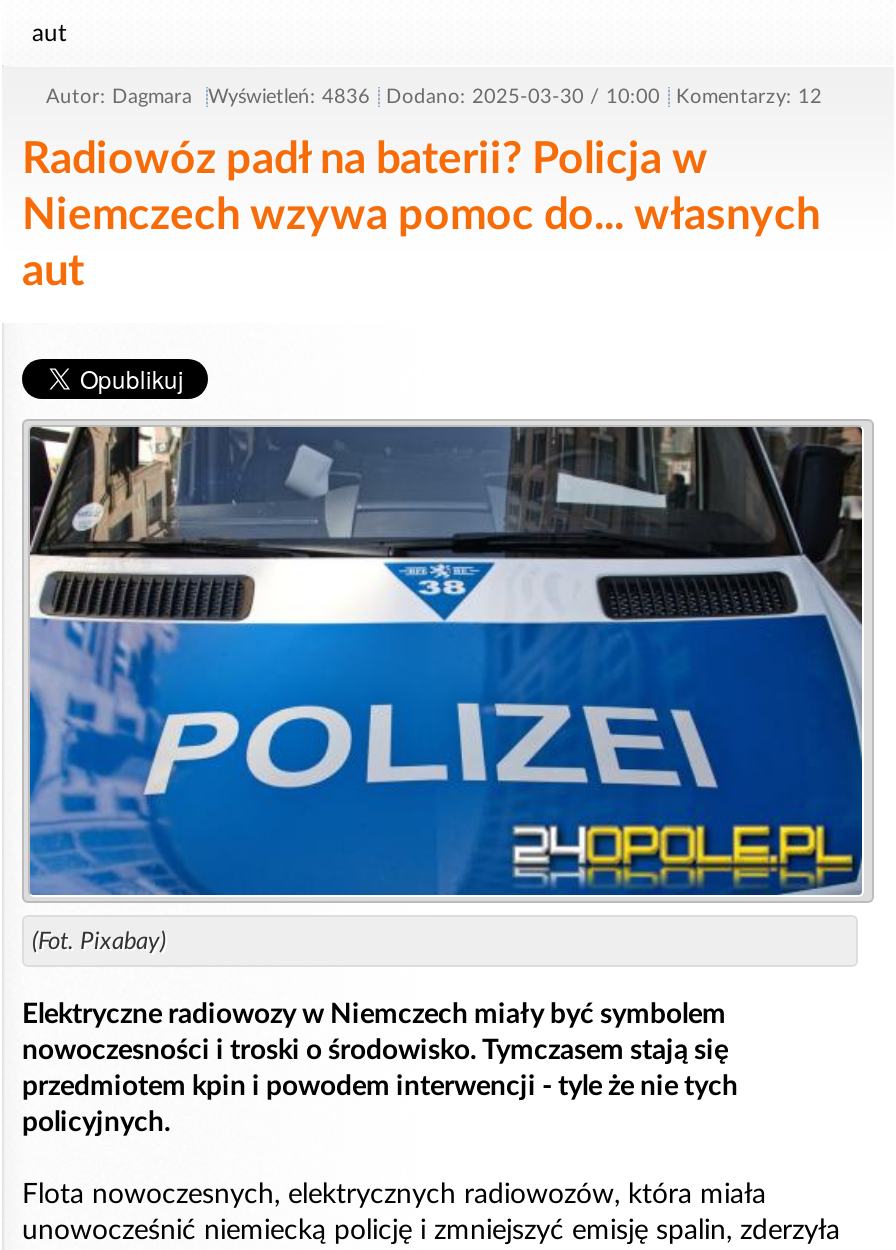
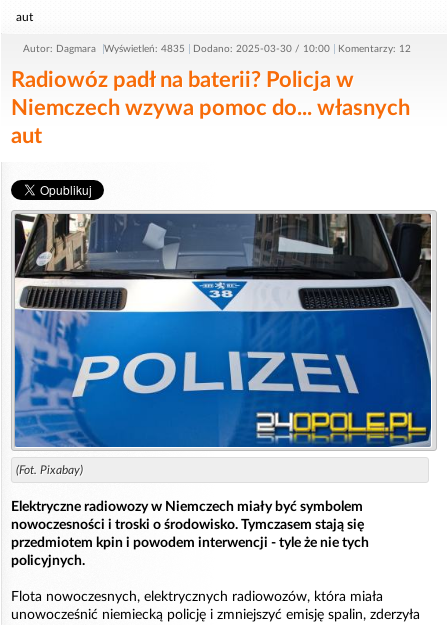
- Autor: Dagmara Wyświetleń: 4836
+ Autor: Dagmara Wyświetleń: 4835
